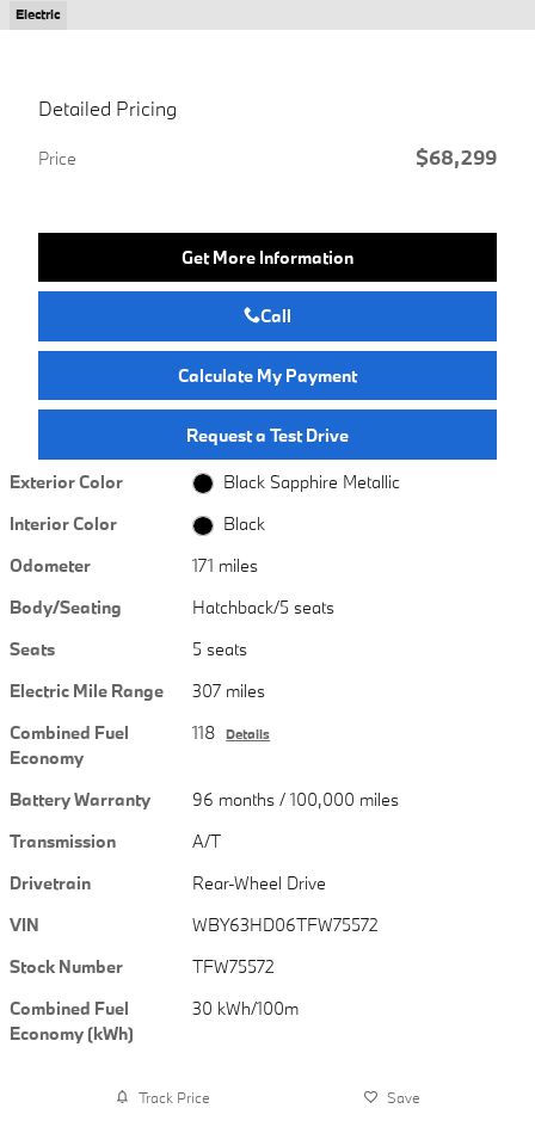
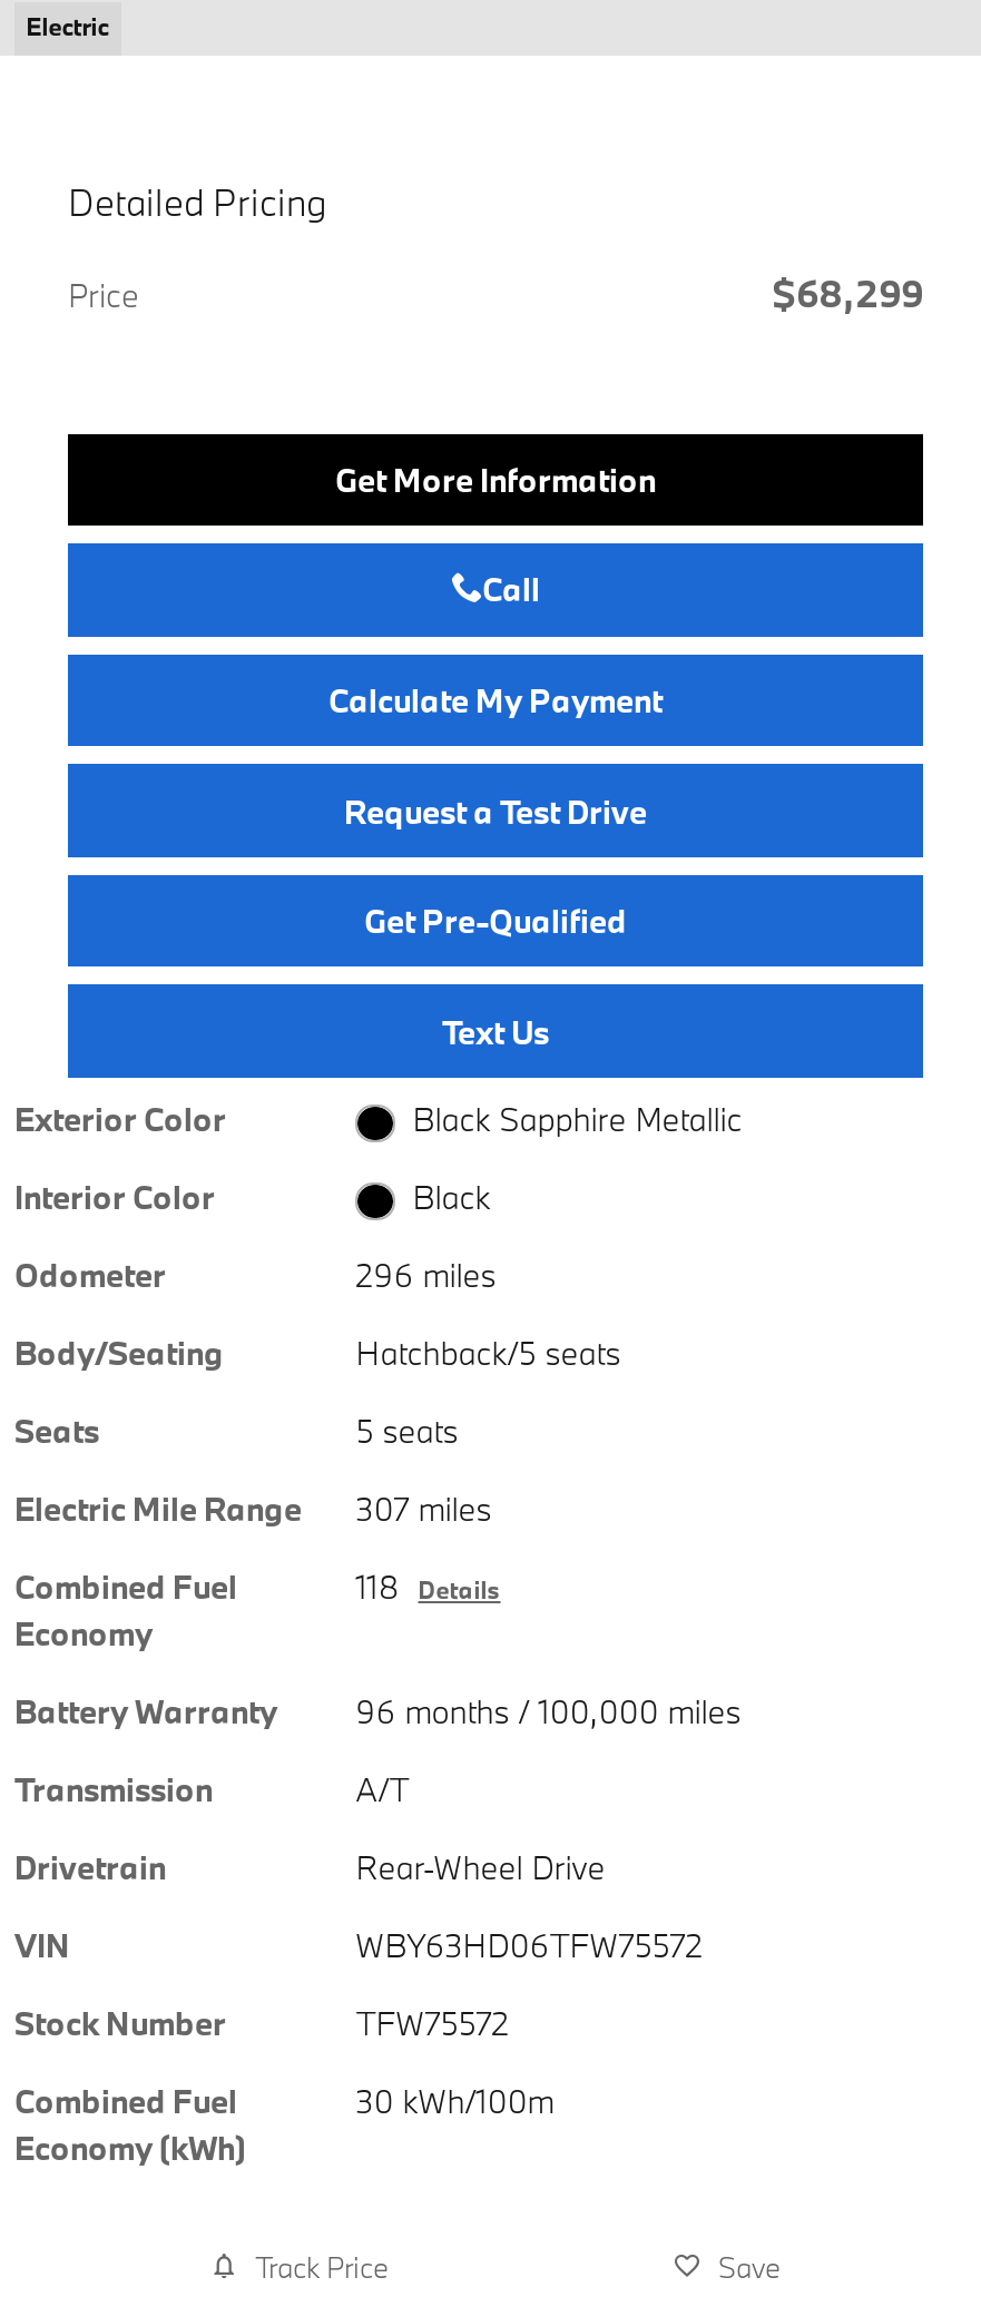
+ Get Pre-Qualified
+ Text Us

- 171 miles
+ 296 miles
